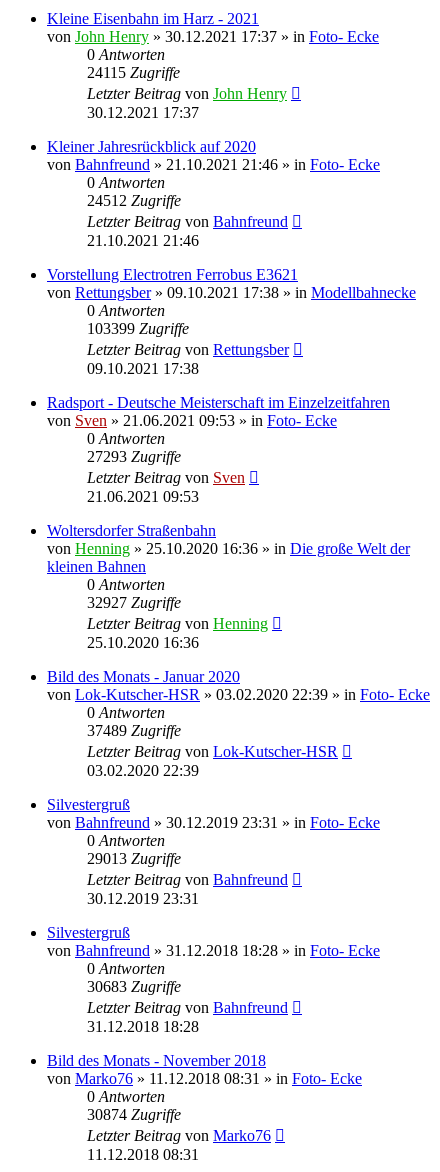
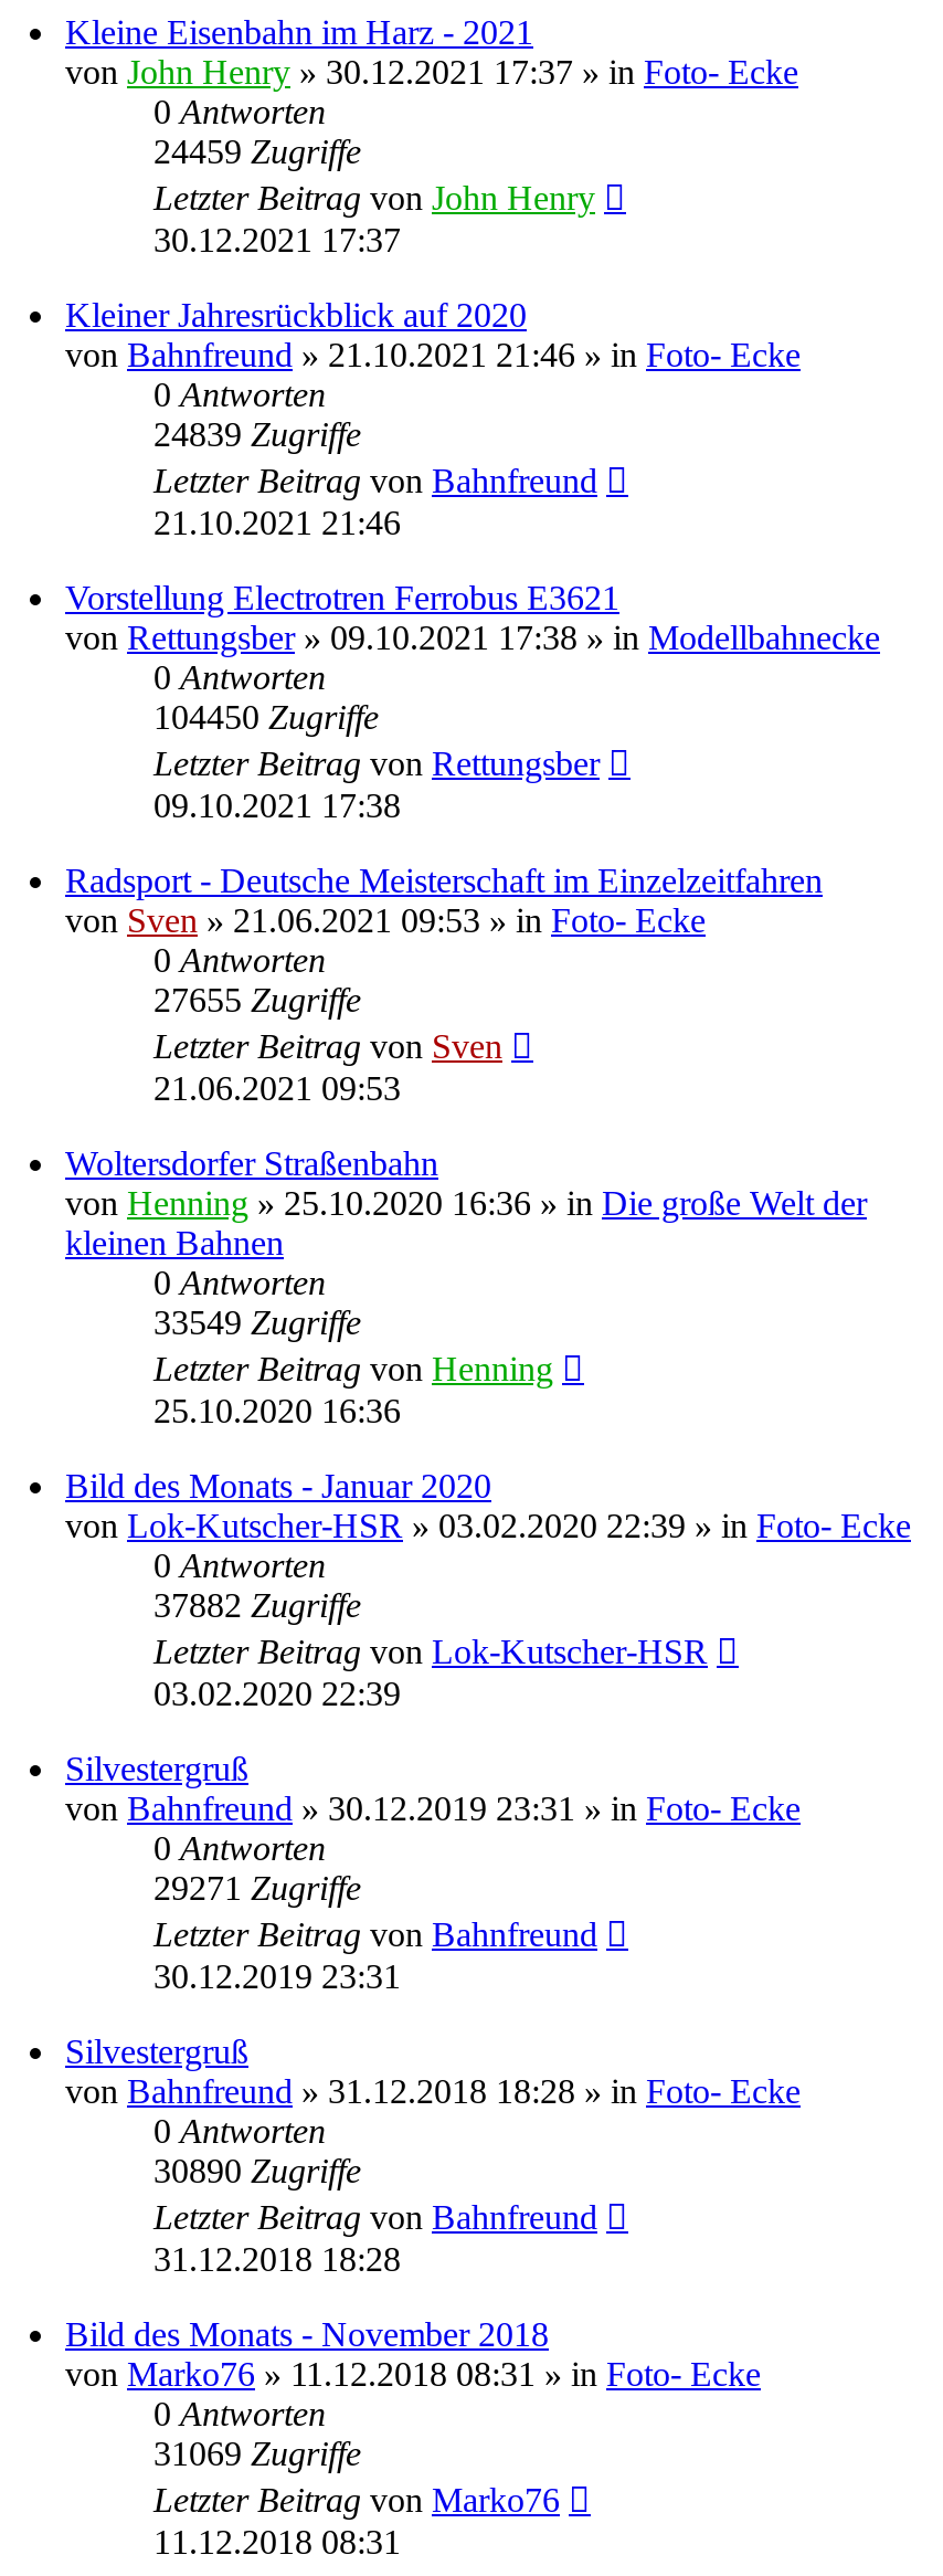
- 24115 Zugriffe
+ 24459 Zugriffe

- 24512 Zugriffe
+ 24839 Zugriffe

- 103399 Zugriffe
+ 104450 Zugriffe

- 27293 Zugriffe
+ 27655 Zugriffe

- 32927 Zugriffe
+ 33549 Zugriffe

- 37489 Zugriffe
+ 37882 Zugriffe

- 29013 Zugriffe
+ 29271 Zugriffe

- 30683 Zugriffe
+ 30890 Zugriffe

- 30874 Zugriffe
+ 31069 Zugriffe
